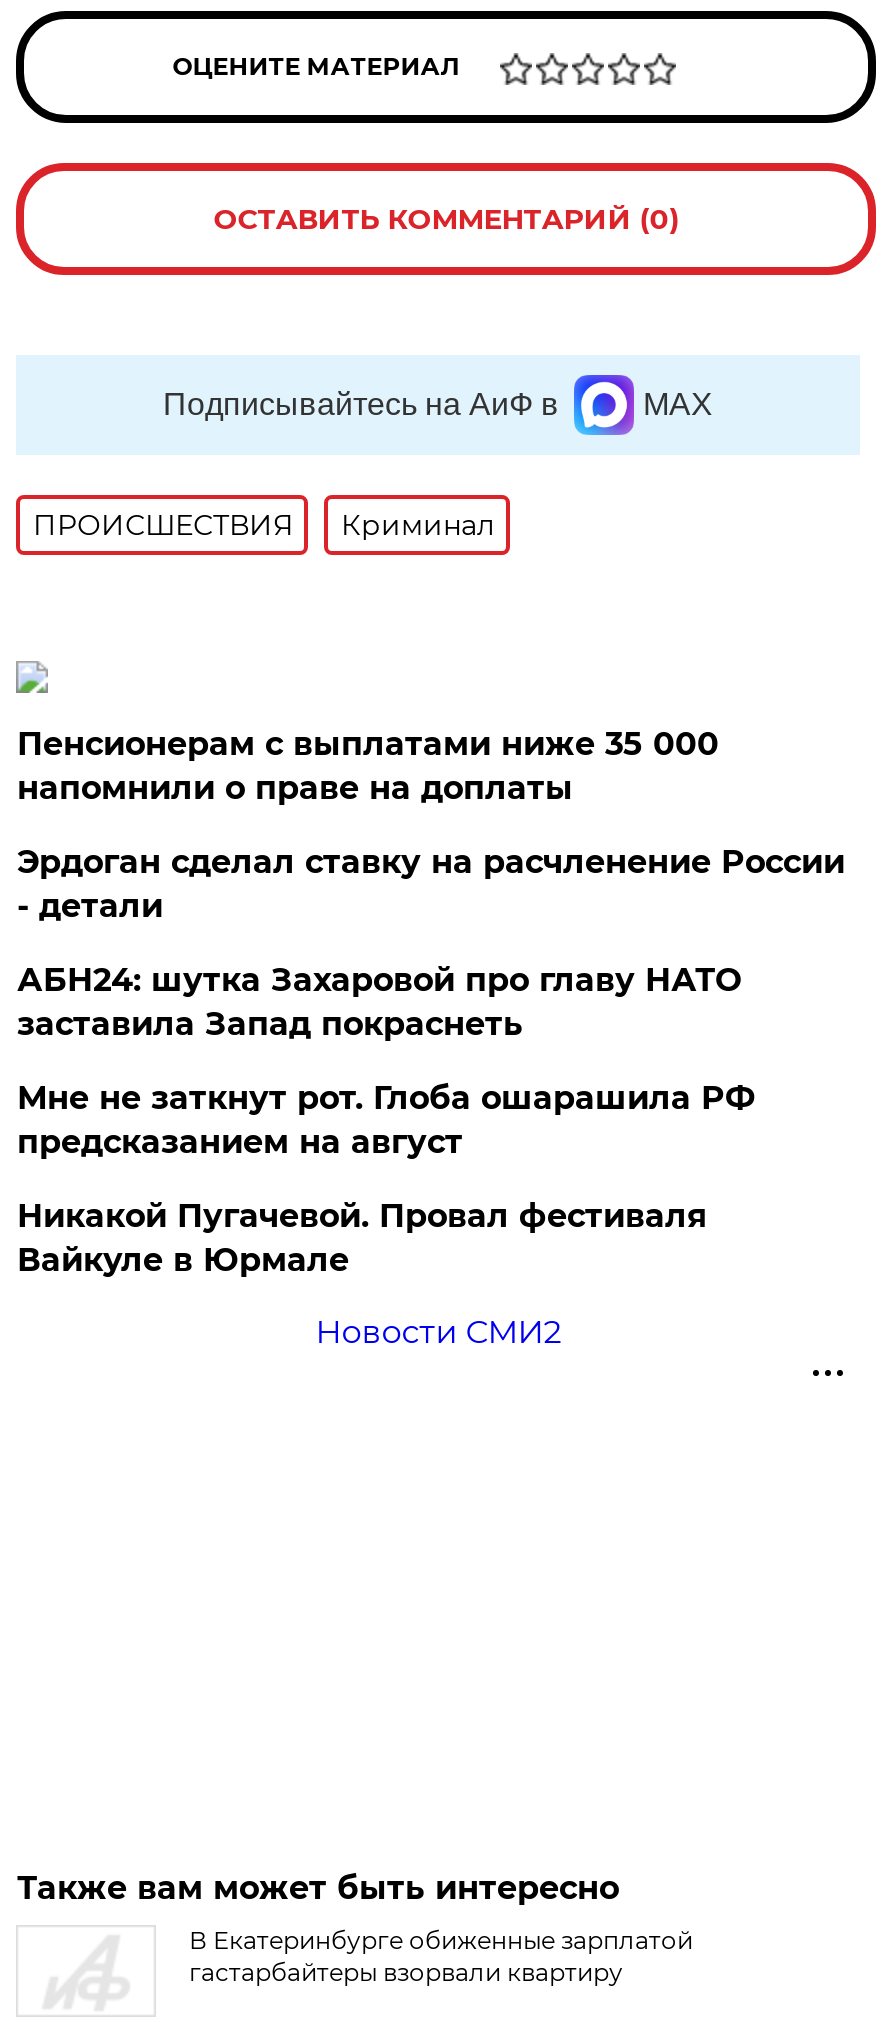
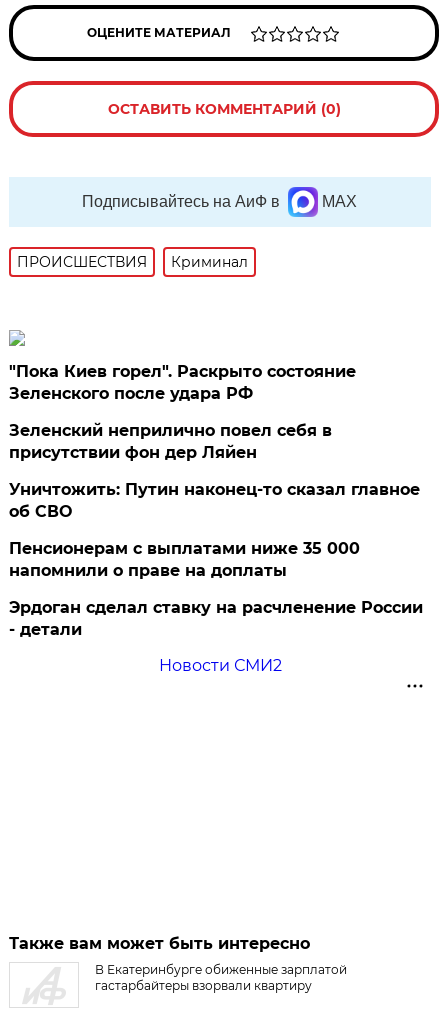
+ "Пока Киев горел". Раскрыто состояние
+ Зеленского после удара РФ
+ Зеленский неприлично повел cебя в
+ присутствии фон дер Ляйен
+ Уничтожить: Путин наконец-то сказал главное
+ об СВО

moved down: Пенсионерам с выплатами ниже 35 000 | напомнили о праве на доплаты | Эрдоган сделал ставку на расчленение России | - детали

- АБН24: шутка Захаровой про главу НАТО
- заставила Запад покраснеть
- Мне не заткнут рот. Глоба ошарашила РФ
- предсказанием на август
- Никакой Пугачевой. Провал фестиваля
- Вайкуле в Юрмале
